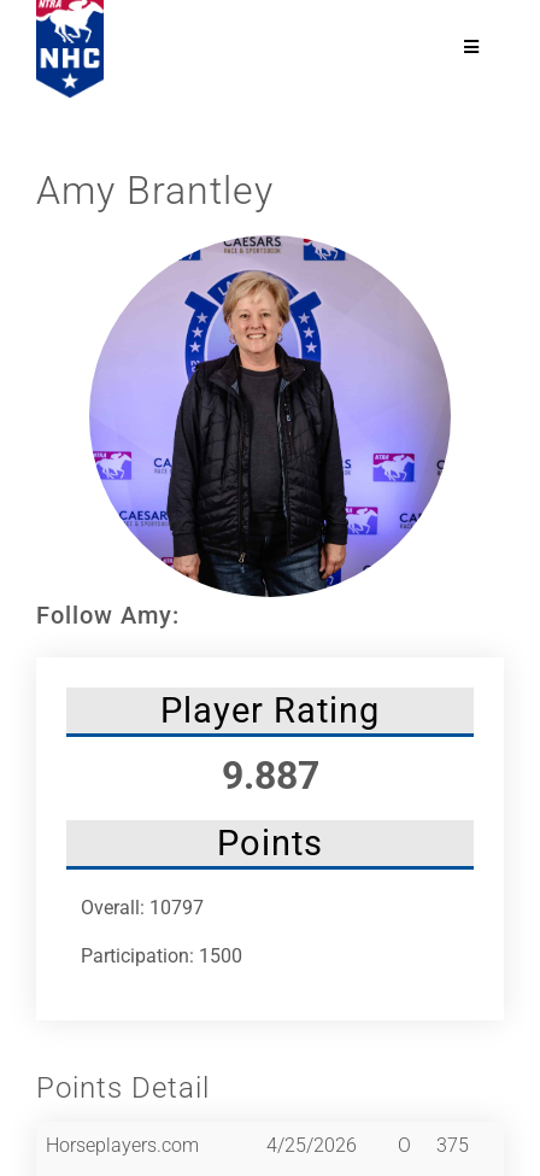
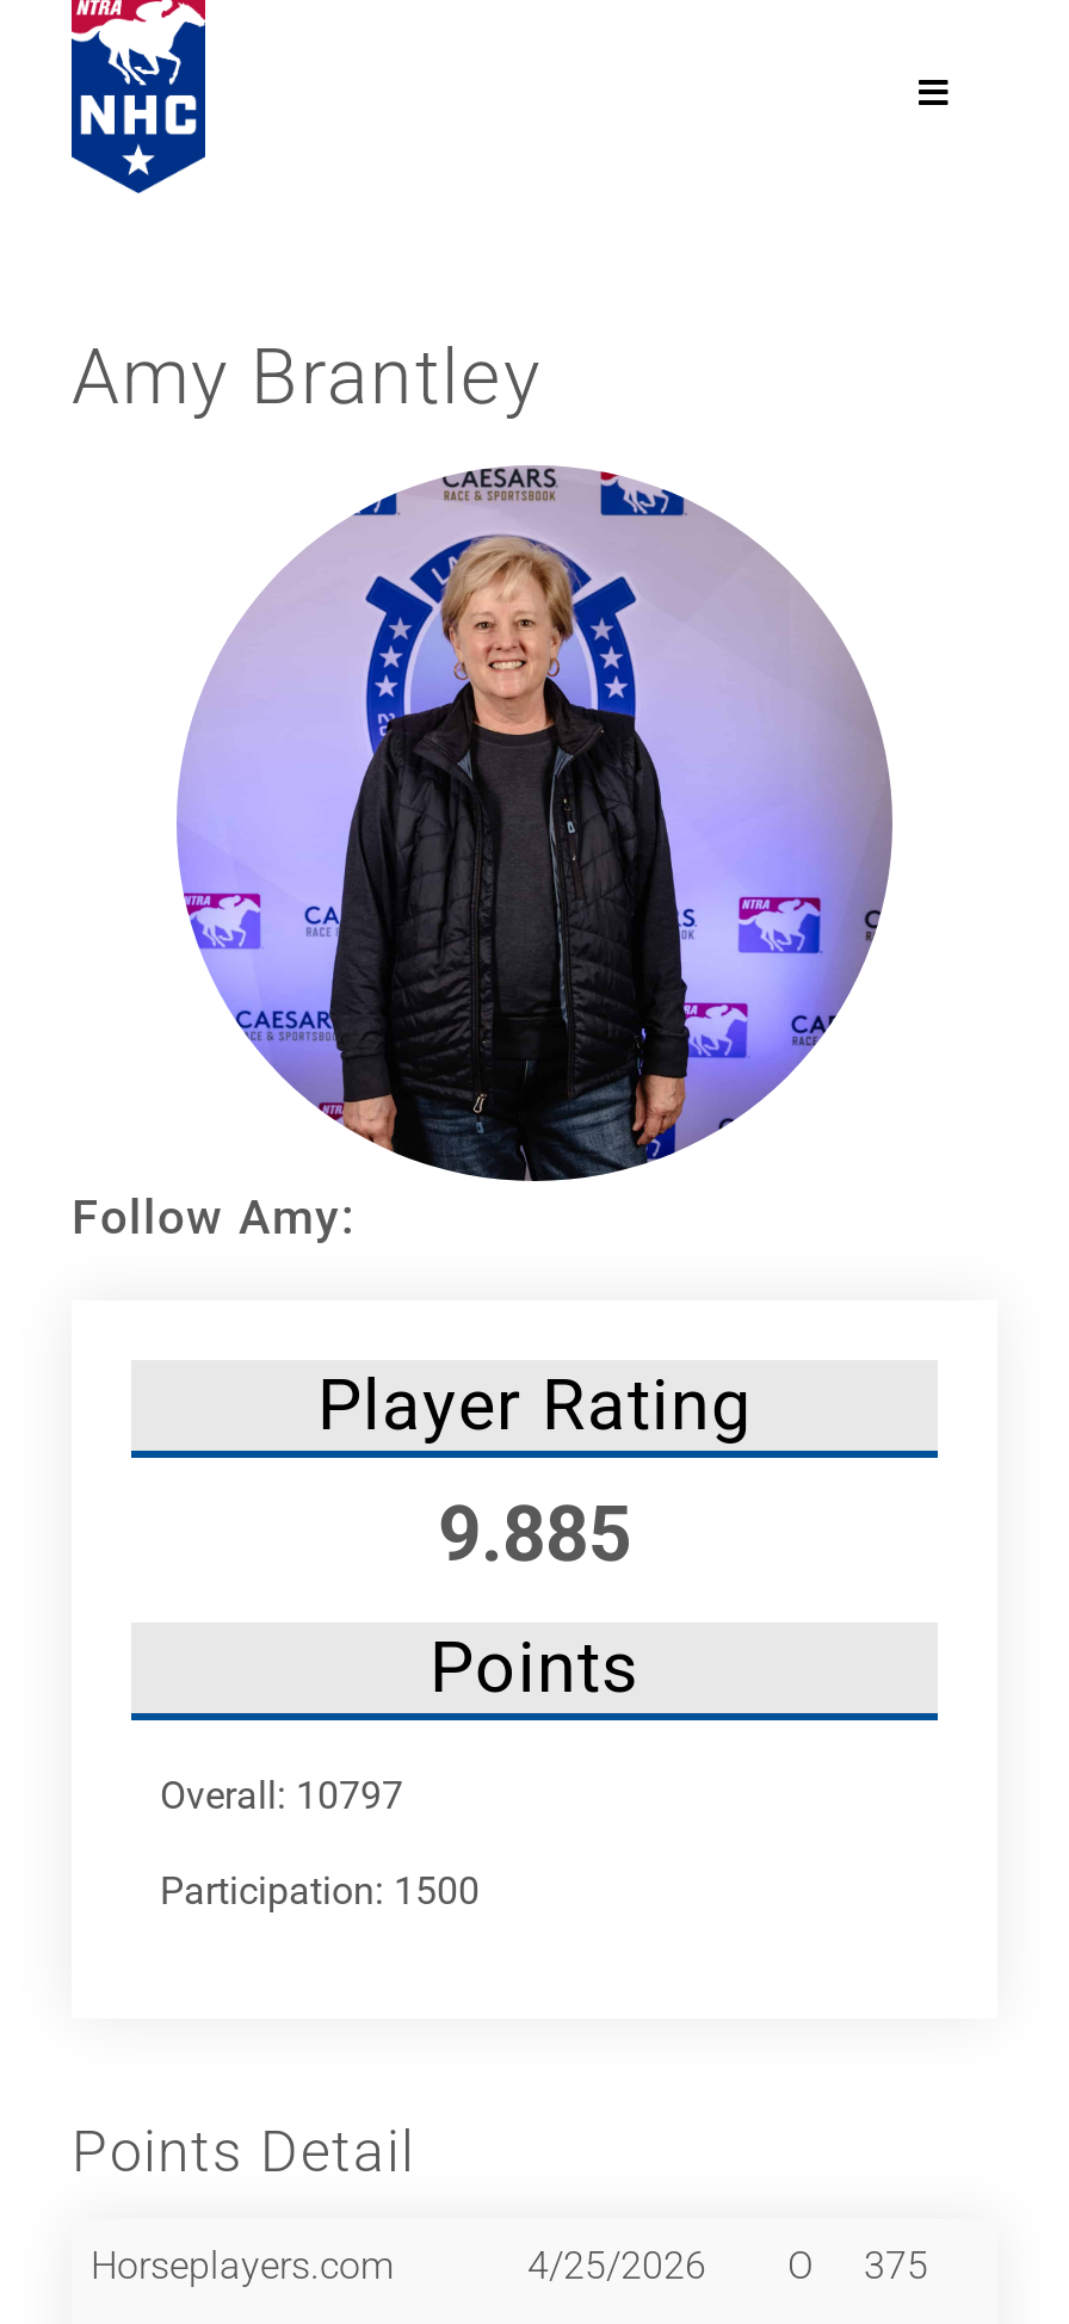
- 9.887
+ 9.885
